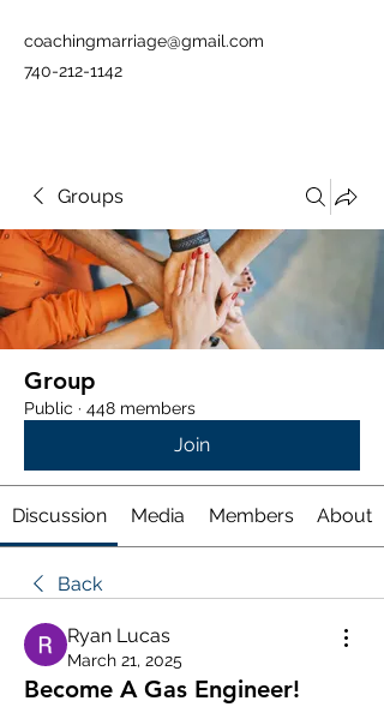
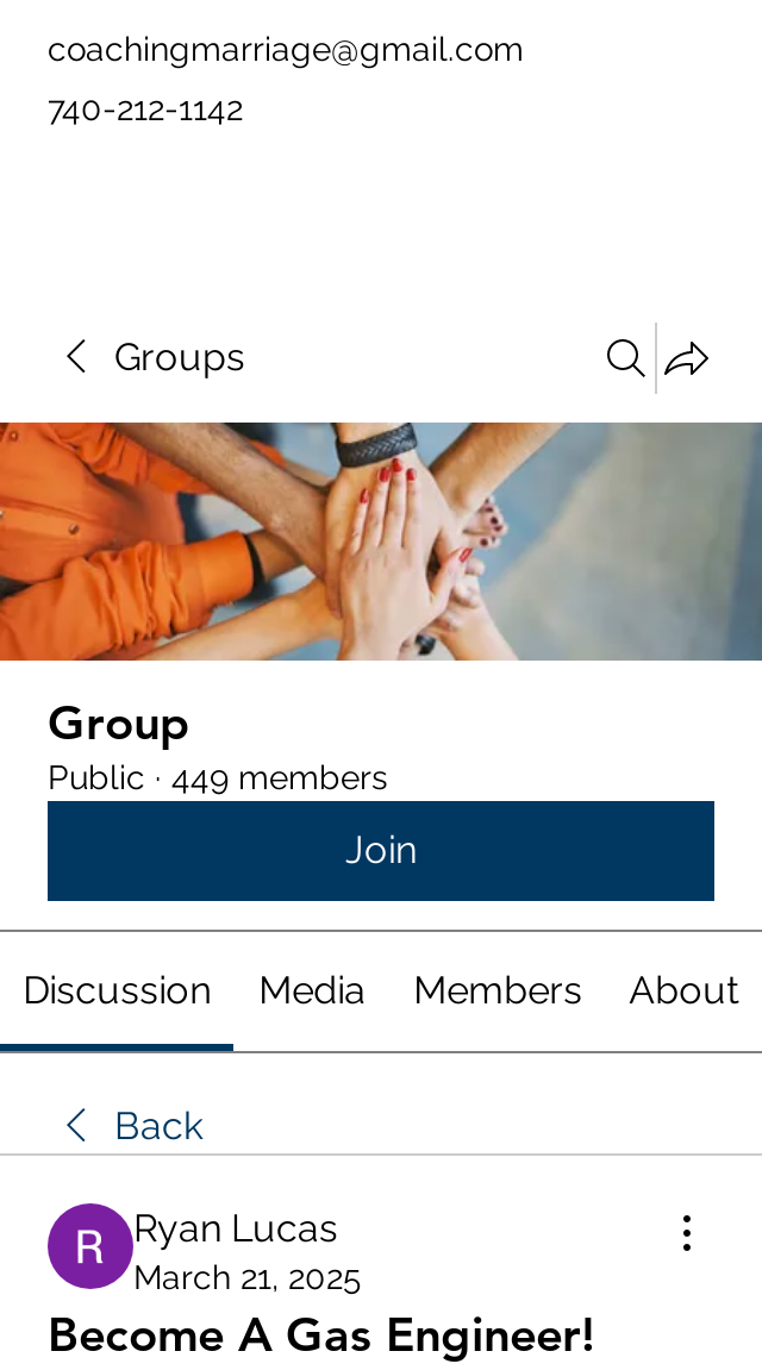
- Public · 448 members
+ Public · 449 members
